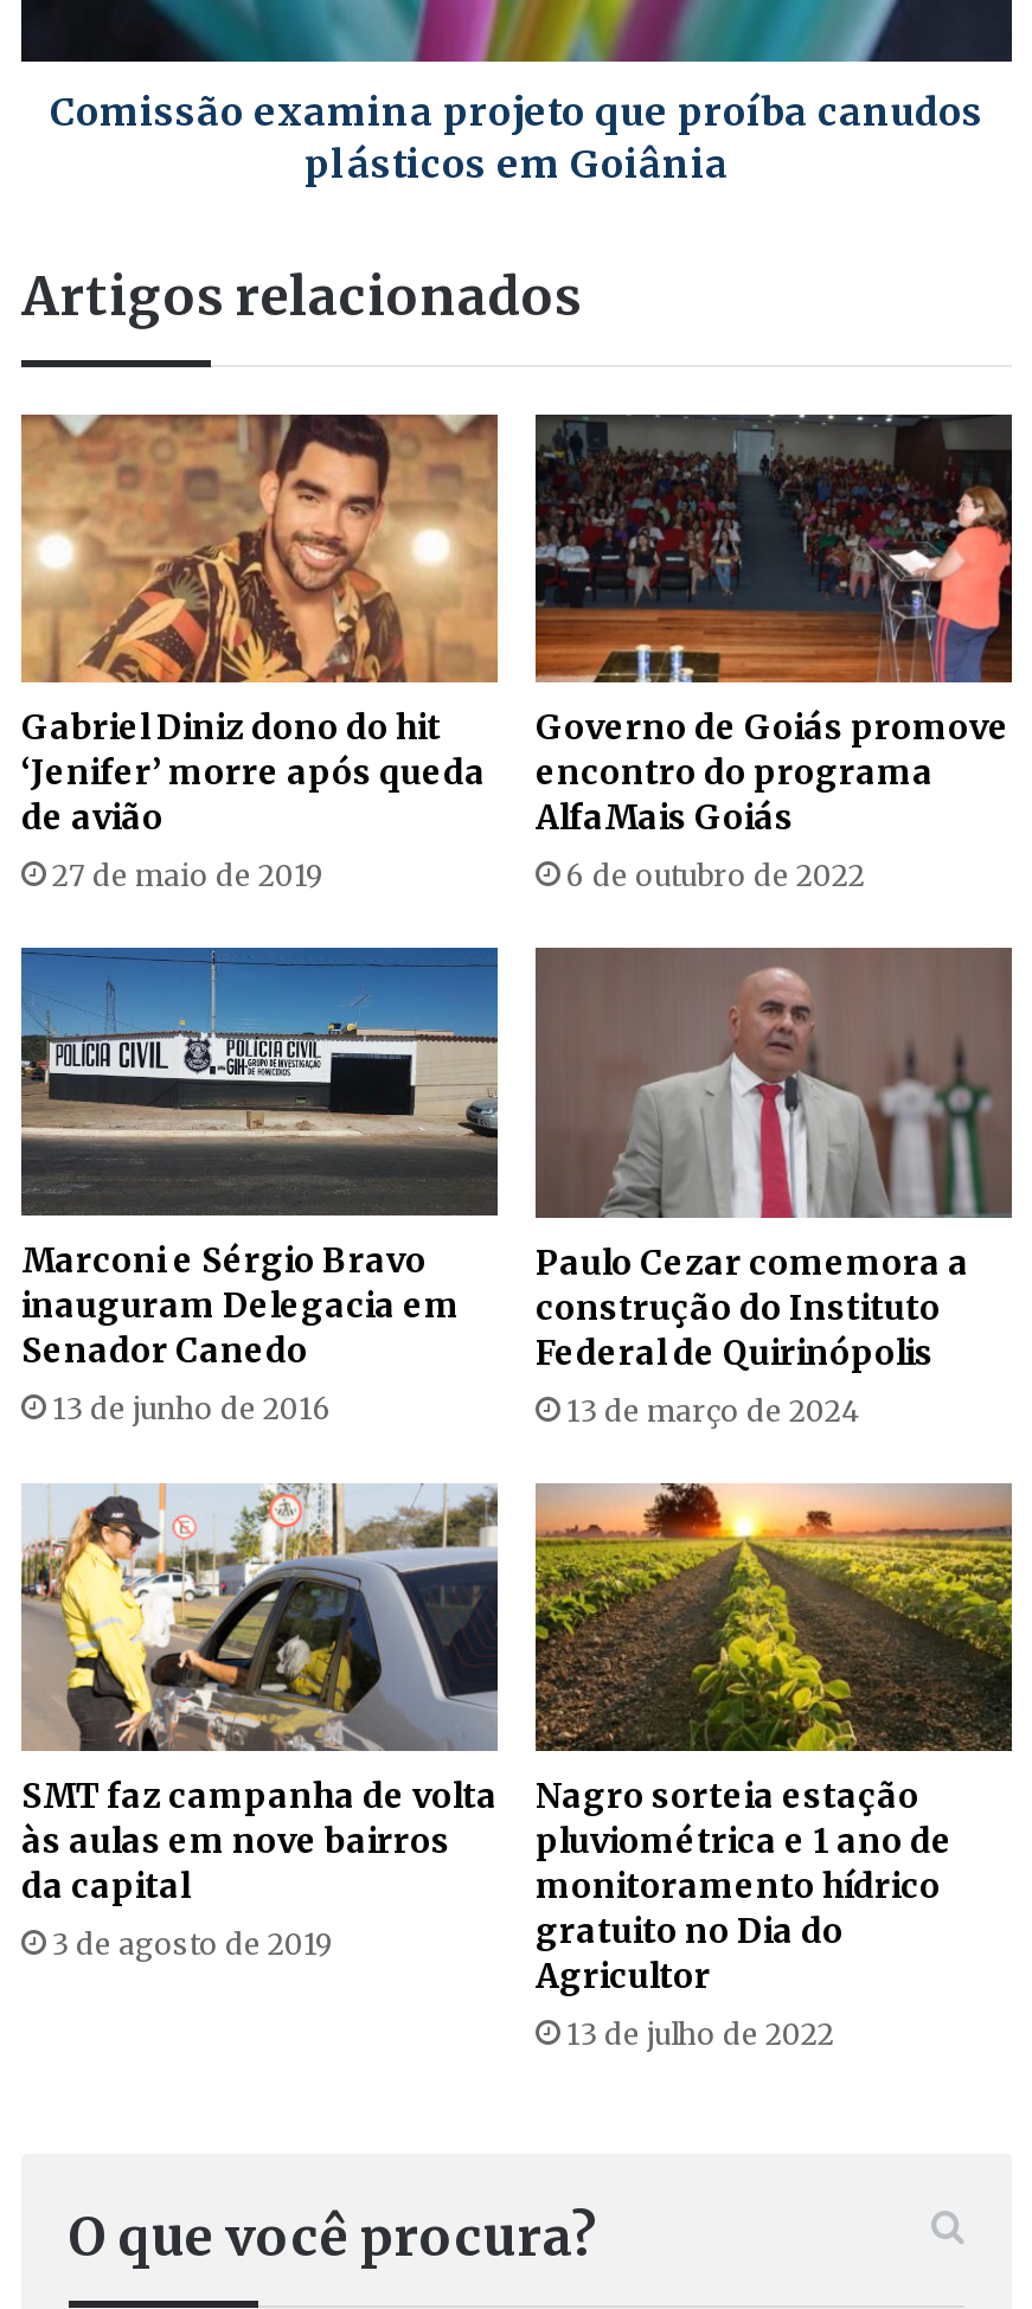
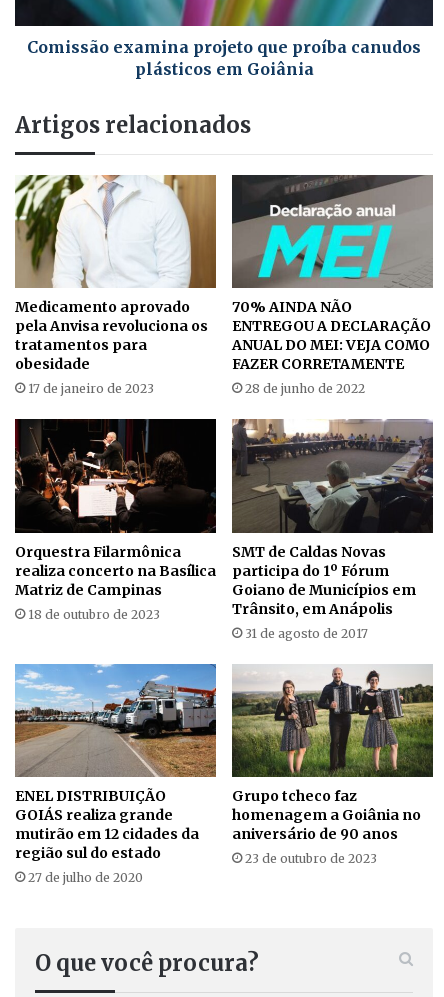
- [image]
- Gabriel Diniz dono do hit
- ‘Jenifer’ morre após queda
- de avião
- 27 de maio de 2019
+ [image]
+ Medicamento aprovado
+ pela Anvisa revoluciona os
+ tratamentos para
+ obesidade
+ 17 de janeiro de 2023

- [image]
- Governo de Goiás promove
- encontro do programa
- AlfaMais Goiás
- 6 de outubro de 2022
+ [image]
+ 70% AINDA NÃO
+ ENTREGOU A DECLARAÇÃO
+ ANUAL DO MEI: VEJA COMO
+ FAZER CORRETAMENTE
+ 28 de junho de 2022

- [image]
- Marconi e Sérgio Bravo
- inauguram Delegacia em
- Senador Canedo
- 13 de junho de 2016
+ [image]
+ Orquestra Filarmônica
+ realiza concerto na Basílica
+ Matriz de Campinas
+ 18 de outubro de 2023

- [image]
- Paulo Cezar comemora a
- construção do Instituto
- Federal de Quirinópolis
- 13 de março de 2024
+ [image]
+ SMT de Caldas Novas
+ participa do 1º Fórum
+ Goiano de Municípios em
+ Trânsito, em Anápolis
+ 31 de agosto de 2017

- [image]
+ [image]

- [image]
- Nagro sorteia estação
- pluviométrica e 1 ano de
- monitoramento hídrico
- gratuito no Dia do
- Agricultor
- 13 de julho de 2022
+ [image]
+ Grupo tcheco faz
+ homenagem a Goiânia no
+ aniversário de 90 anos
+ 23 de outubro de 2023

- SMT faz campanha de volta
- às aulas em nove bairros
- da capital
- 3 de agosto de 2019
+ ENEL DISTRIBUIÇÃO
+ GOIÁS realiza grande
+ mutirão em 12 cidades da
+ região sul do estado
+ 27 de julho de 2020
